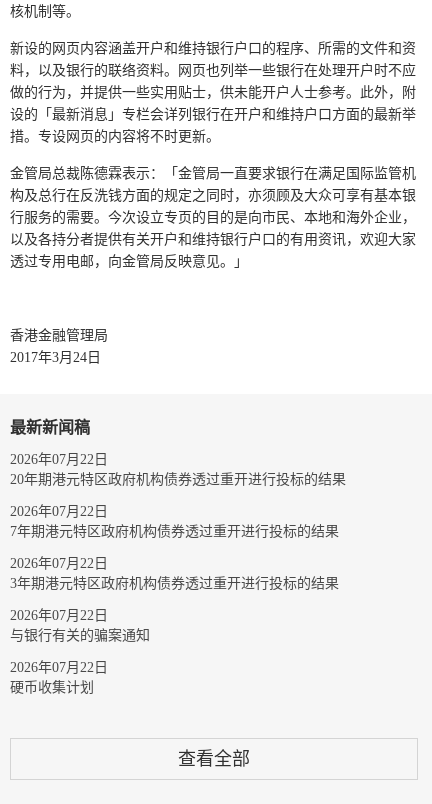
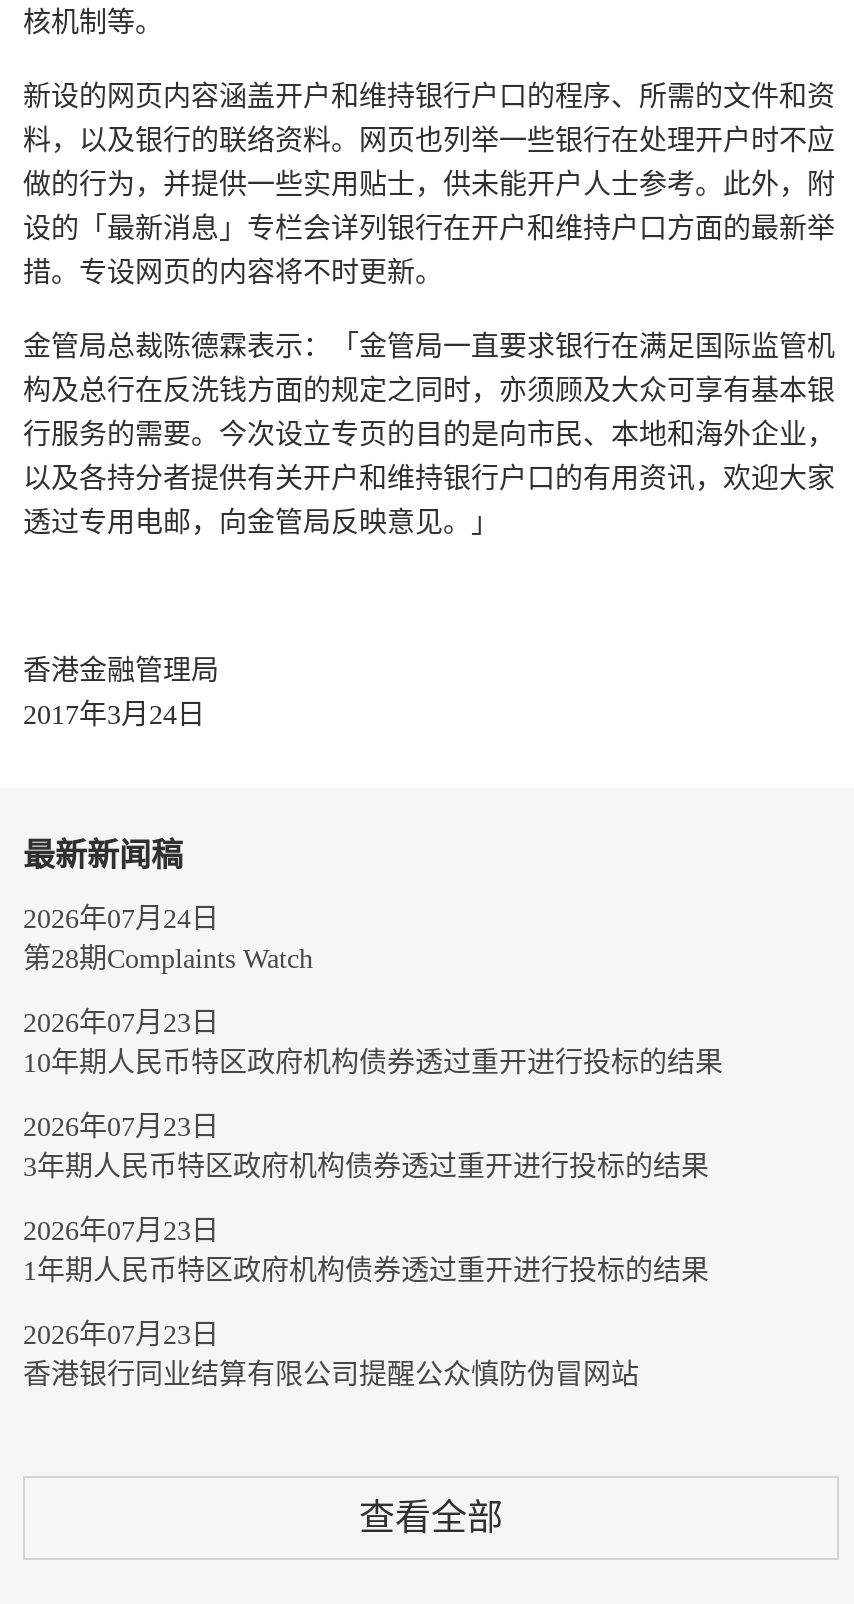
- 2026年07月22日
- 20年期港元特区政府机构债券透过重开进行投标的结果
+ 2026年07月24日
+ 第28期Complaints Watch

- 2026年07月22日
- 7年期港元特区政府机构债券透过重开进行投标的结果
+ 2026年07月23日
+ 10年期人民币特区政府机构债券透过重开进行投标的结果

- 2026年07月22日
- 3年期港元特区政府机构债券透过重开进行投标的结果
+ 2026年07月23日
+ 3年期人民币特区政府机构债券透过重开进行投标的结果

- 2026年07月22日
- 与银行有关的骗案通知
+ 2026年07月23日
+ 1年期人民币特区政府机构债券透过重开进行投标的结果

- 2026年07月22日
- 硬币收集计划
+ 2026年07月23日
+ 香港银行同业结算有限公司提醒公众慎防伪冒网站
